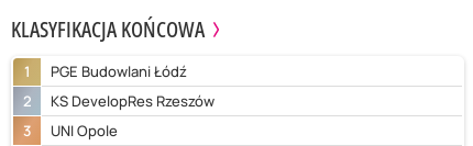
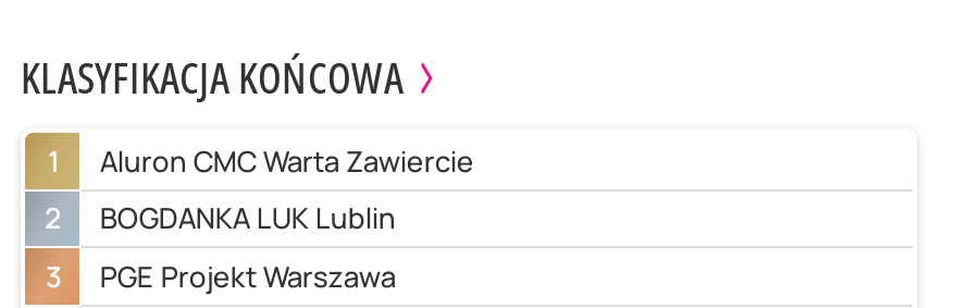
- PGE Budowlani Łódź
+ Aluron CMC Warta Zawiercie

- KS DevelopRes Rzeszów
+ BOGDANKA LUK Lublin

- UNI Opole
+ PGE Projekt Warszawa
